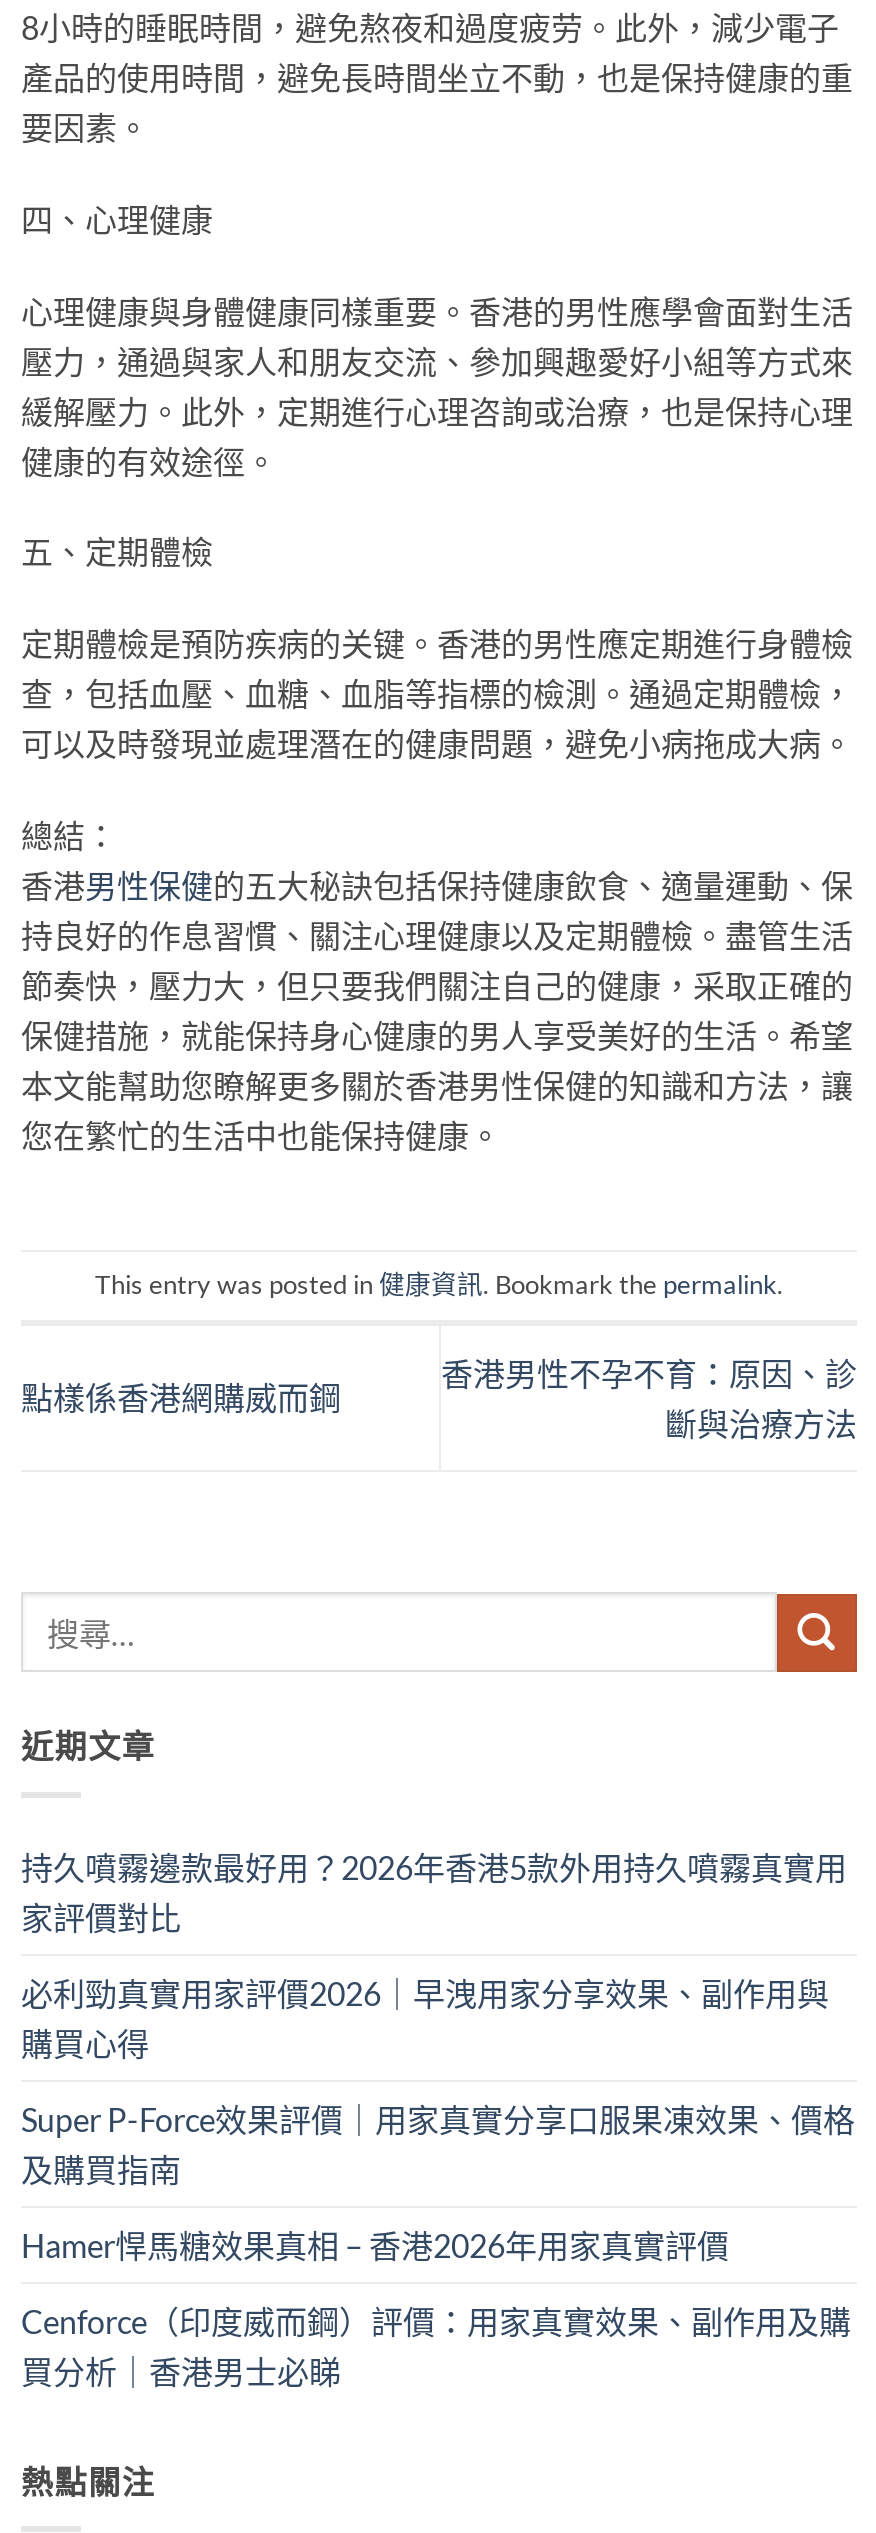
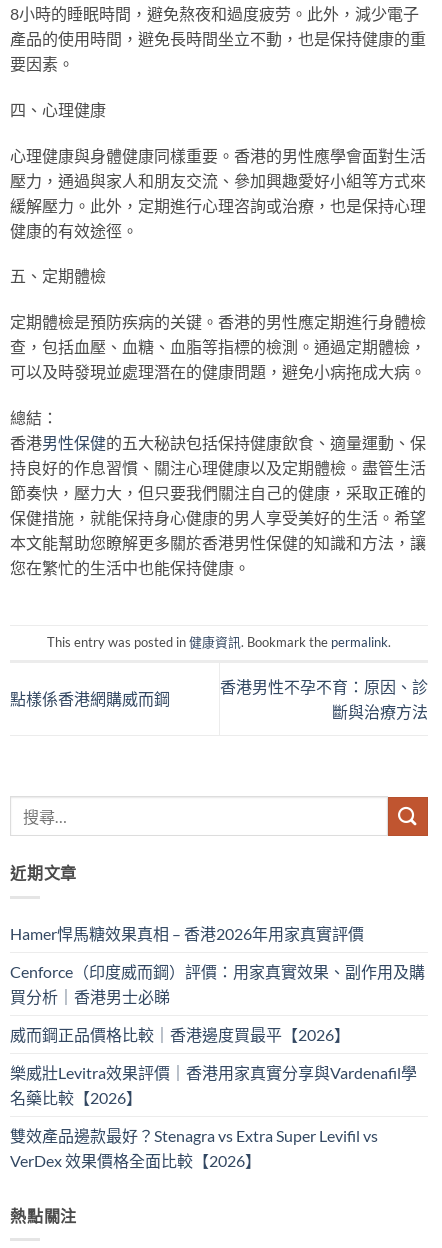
- 持久噴霧邊款最好用？2026年香港5款外用持久噴霧真實用
- 家評價對比
- 必利勁真實用家評價2026｜早洩用家分享效果、副作用與
- 購買心得
- Super P-Force效果評價｜用家真實分享口服果凍效果、價格
- 及購買指南

moved up: Hamer悍馬糖效果真相 – 香港2026年用家真實評價 | Cenforce（印度威而鋼）評價：用家真實效果、副作用及購 | 買分析｜香港男士必睇

+ 威而鋼正品價格比較｜香港邊度買最平【2026】
+ 樂威壯Levitra效果評價｜香港用家真實分享與Vardenafil學
+ 名藥比較【2026】
+ 雙效產品邊款最好？Stenagra vs Extra Super Levifil vs
+ VerDex 效果價格全面比較【2026】
